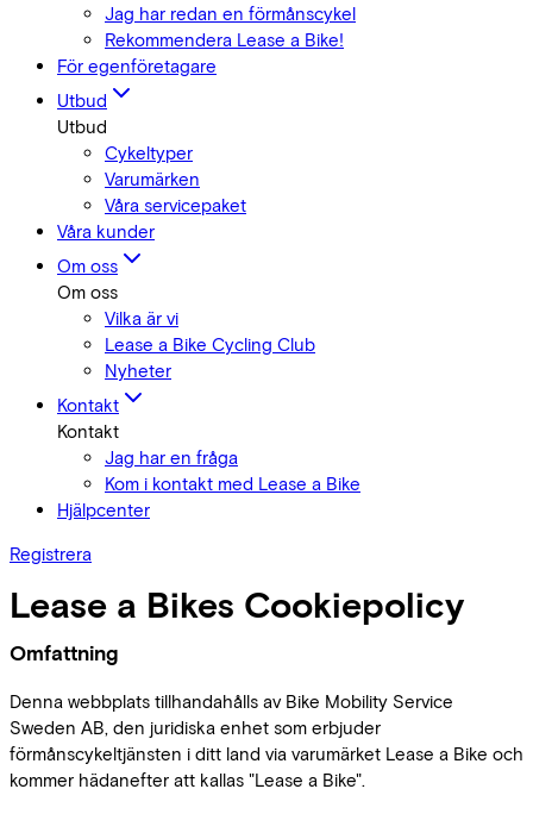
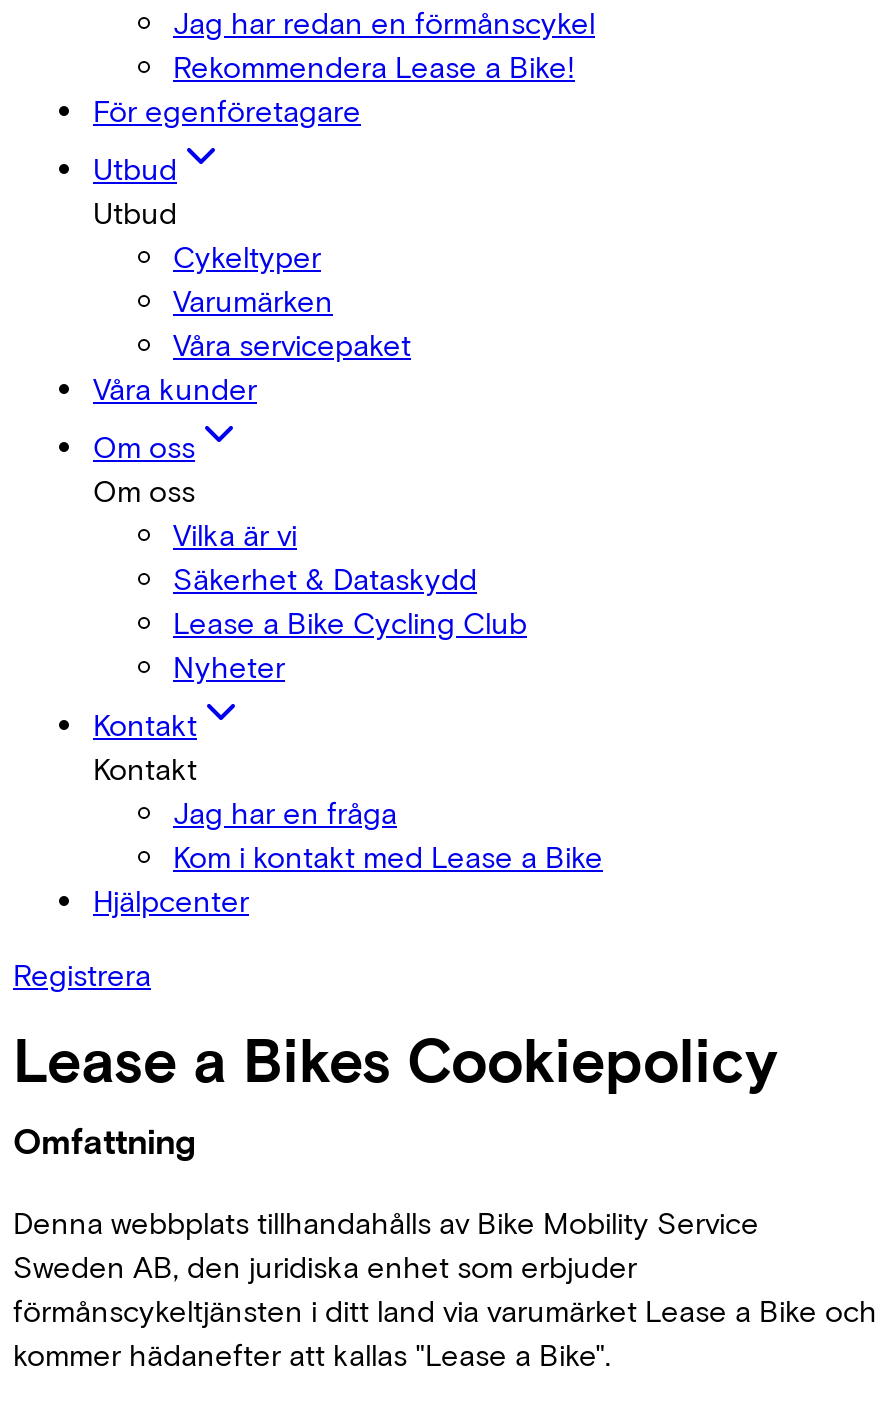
+ Säkerhet & Dataskydd
